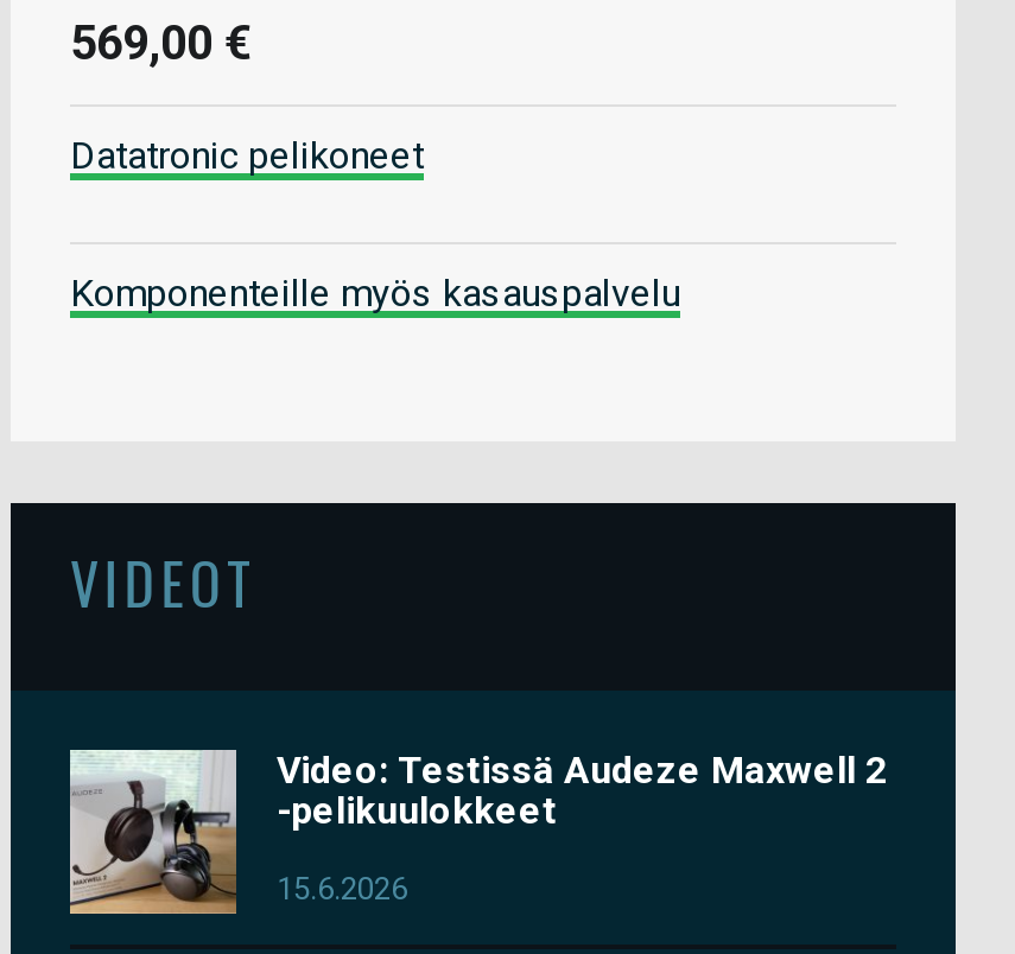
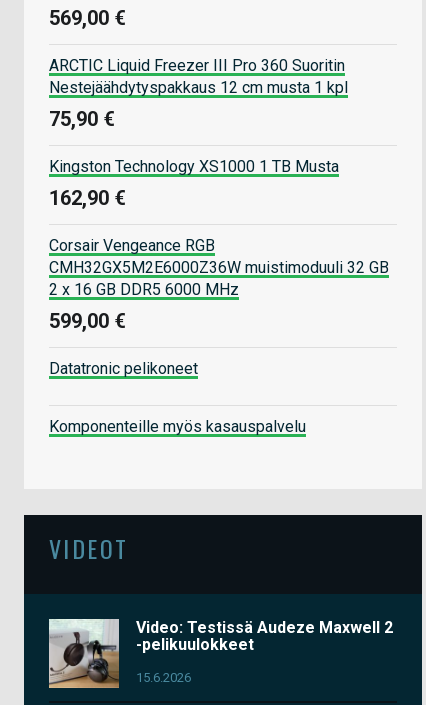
+ ARCTIC Liquid Freezer III Pro 360 Suoritin
+ Nestejäähdytyspakkaus 12 cm musta 1 kpl
+ 75,90 €
+ Kingston Technology XS1000 1 TB Musta
+ 162,90 €
+ Corsair Vengeance RGB
+ CMH32GX5M2E6000Z36W muistimoduuli 32 GB
+ 2 x 16 GB DDR5 6000 MHz
+ 599,00 €
